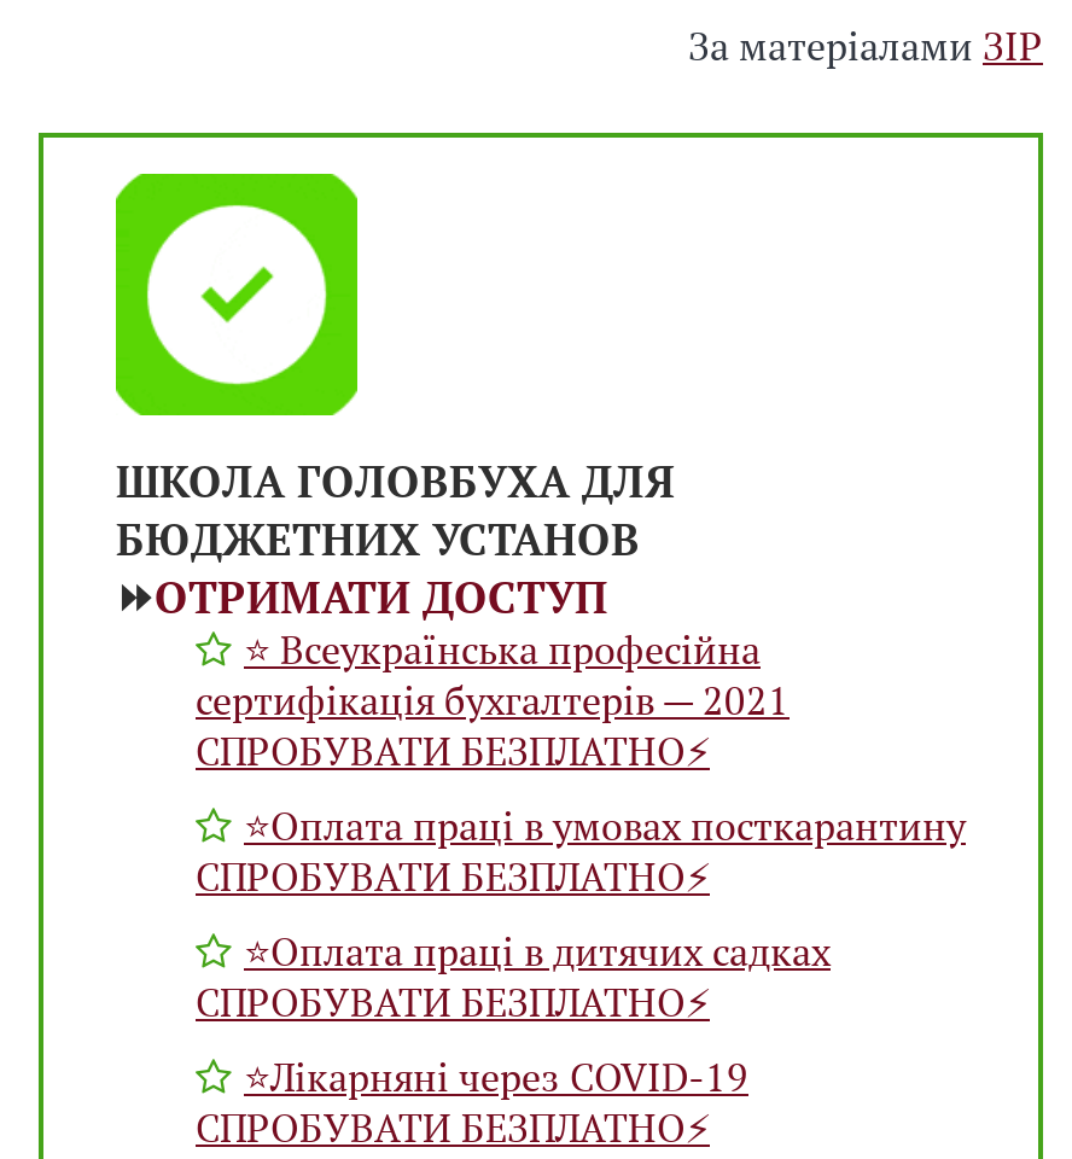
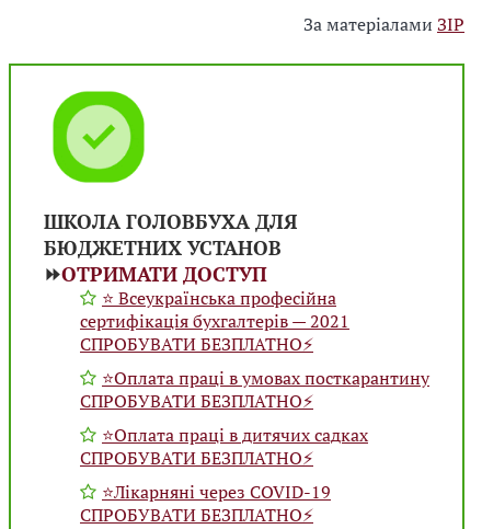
- [image]
+ [image]
